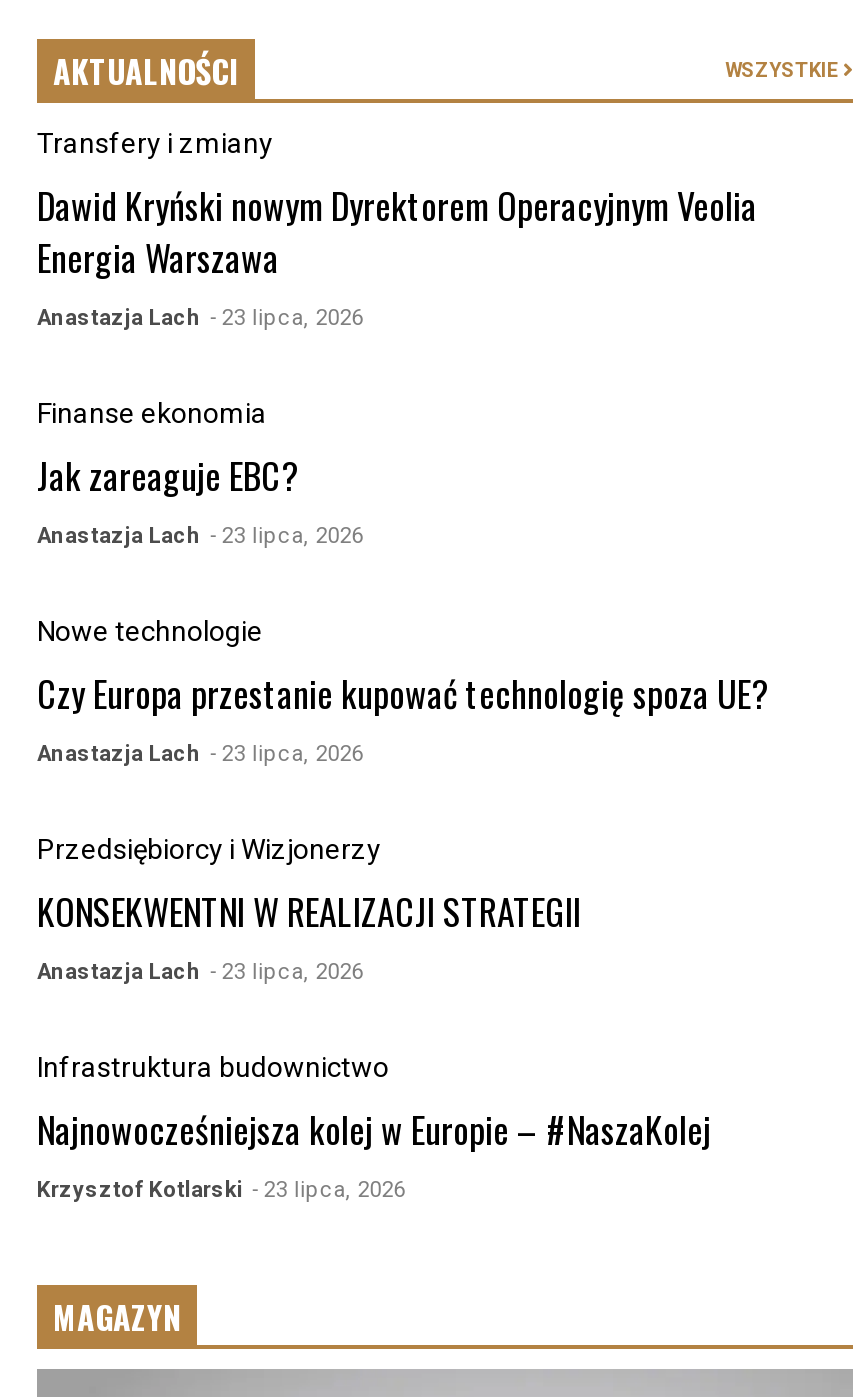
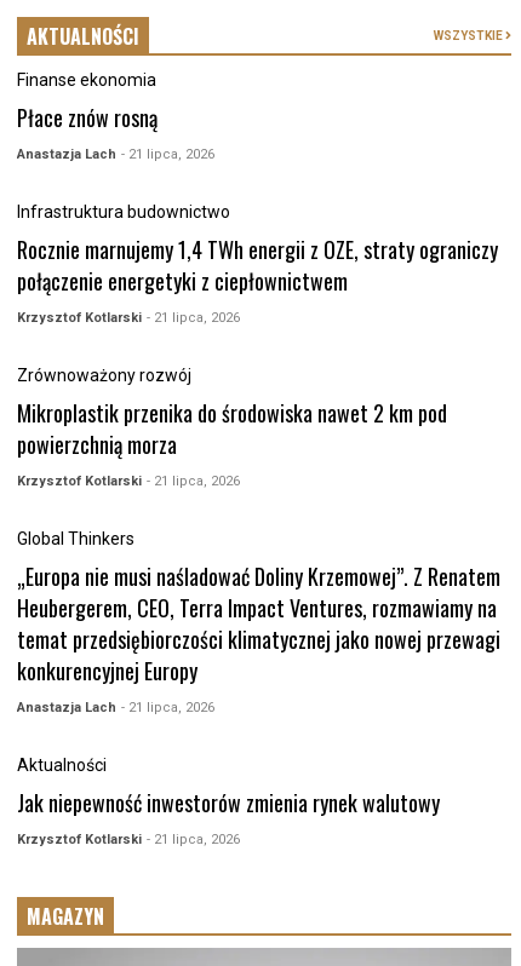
- Transfery i zmiany
- Dawid Kryński nowym Dyrektorem Operacyjnym Veolia
- Energia Warszawa
- Anastazja Lach - 23 lipca, 2026

moved up: Finanse ekonomia

- Jak zareaguje EBC?
- Anastazja Lach - 23 lipca, 2026
- Nowe technologie
- Czy Europa przestanie kupować technologię spoza UE?
- Anastazja Lach - 23 lipca, 2026
- Przedsiębiorcy i Wizjonerzy
- KONSEKWENTNI W REALIZACJI STRATEGII
- Anastazja Lach - 23 lipca, 2026
+ Płace znów rosną
+ Anastazja Lach - 21 lipca, 2026

moved up: Infrastruktura budownictwo

- Najnowocześniejsza kolej w Europie – #NaszaKolej
- Krzysztof Kotlarski - 23 lipca, 2026
+ Rocznie marnujemy 1,4 TWh energii z OZE, straty ograniczy
+ połączenie energetyki z ciepłownictwem
+ Krzysztof Kotlarski - 21 lipca, 2026
+ Zrównoważony rozwój
+ Mikroplastik przenika do środowiska nawet 2 km pod
+ powierzchnią morza
+ Krzysztof Kotlarski - 21 lipca, 2026
+ Global Thinkers
+ „Europa nie musi naśladować Doliny Krzemowej”. Z Renatem
+ Heubergerem, CEO, Terra Impact Ventures, rozmawiamy na
+ temat przedsiębiorczości klimatycznej jako nowej przewagi
+ konkurencyjnej Europy
+ Anastazja Lach - 21 lipca, 2026
+ Aktualności
+ Jak niepewność inwestorów zmienia rynek walutowy
+ Krzysztof Kotlarski - 21 lipca, 2026
